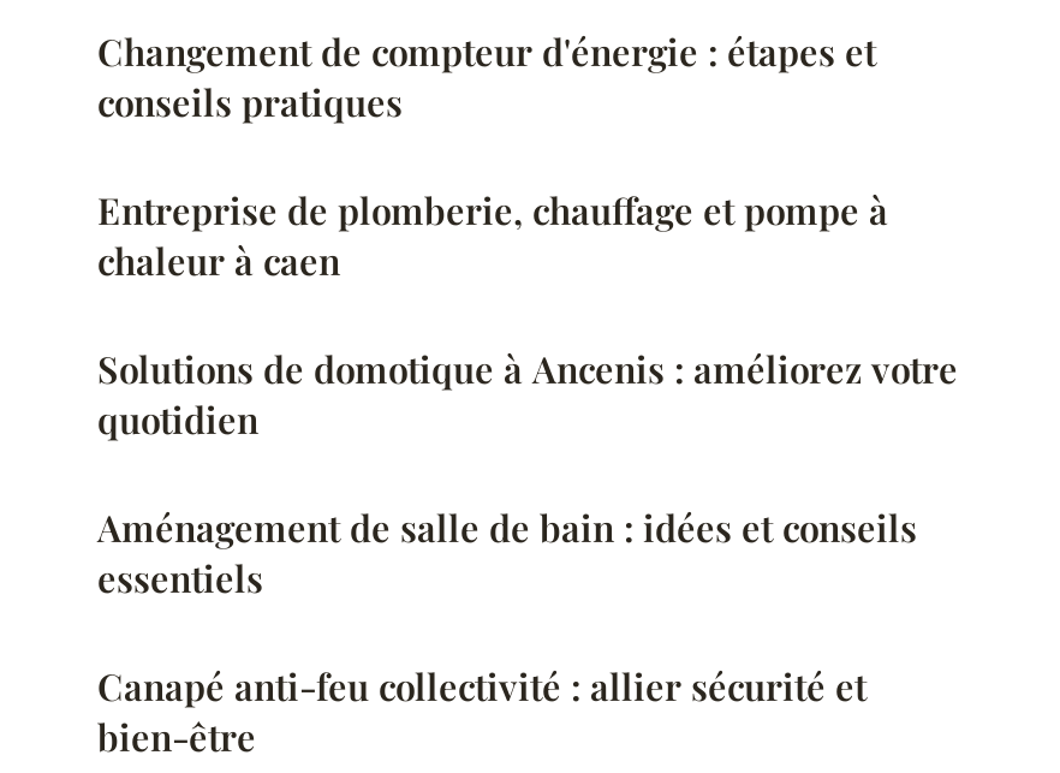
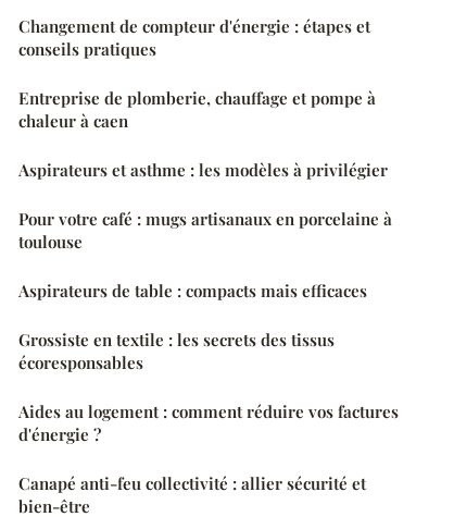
- Solutions de domotique à Ancenis : améliorez votre
- quotidien
- Aménagement de salle de bain : idées et conseils
- essentiels
+ Aspirateurs et asthme : les modèles à privilégier
+ Pour votre café : mugs artisanaux en porcelaine à
+ toulouse
+ Aspirateurs de table : compacts mais efficaces
+ Grossiste en textile : les secrets des tissus
+ écoresponsables
+ Aides au logement : comment réduire vos factures
+ d'énergie ?
